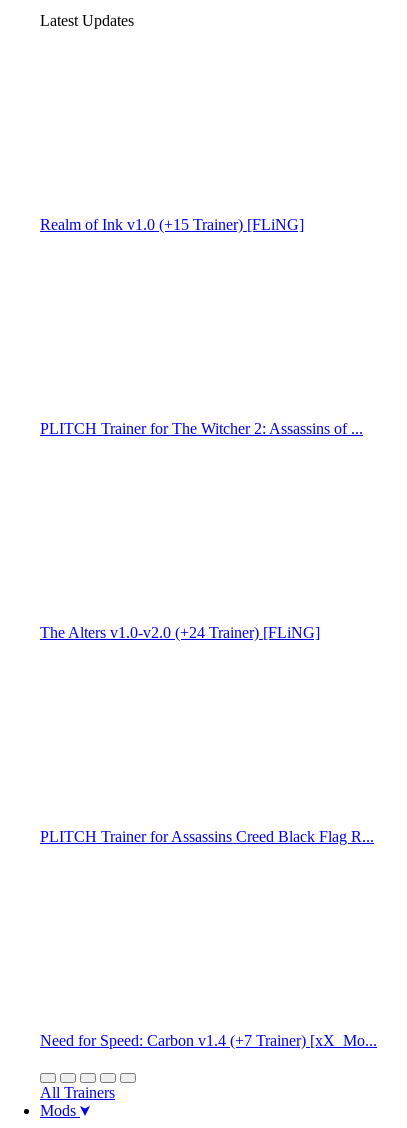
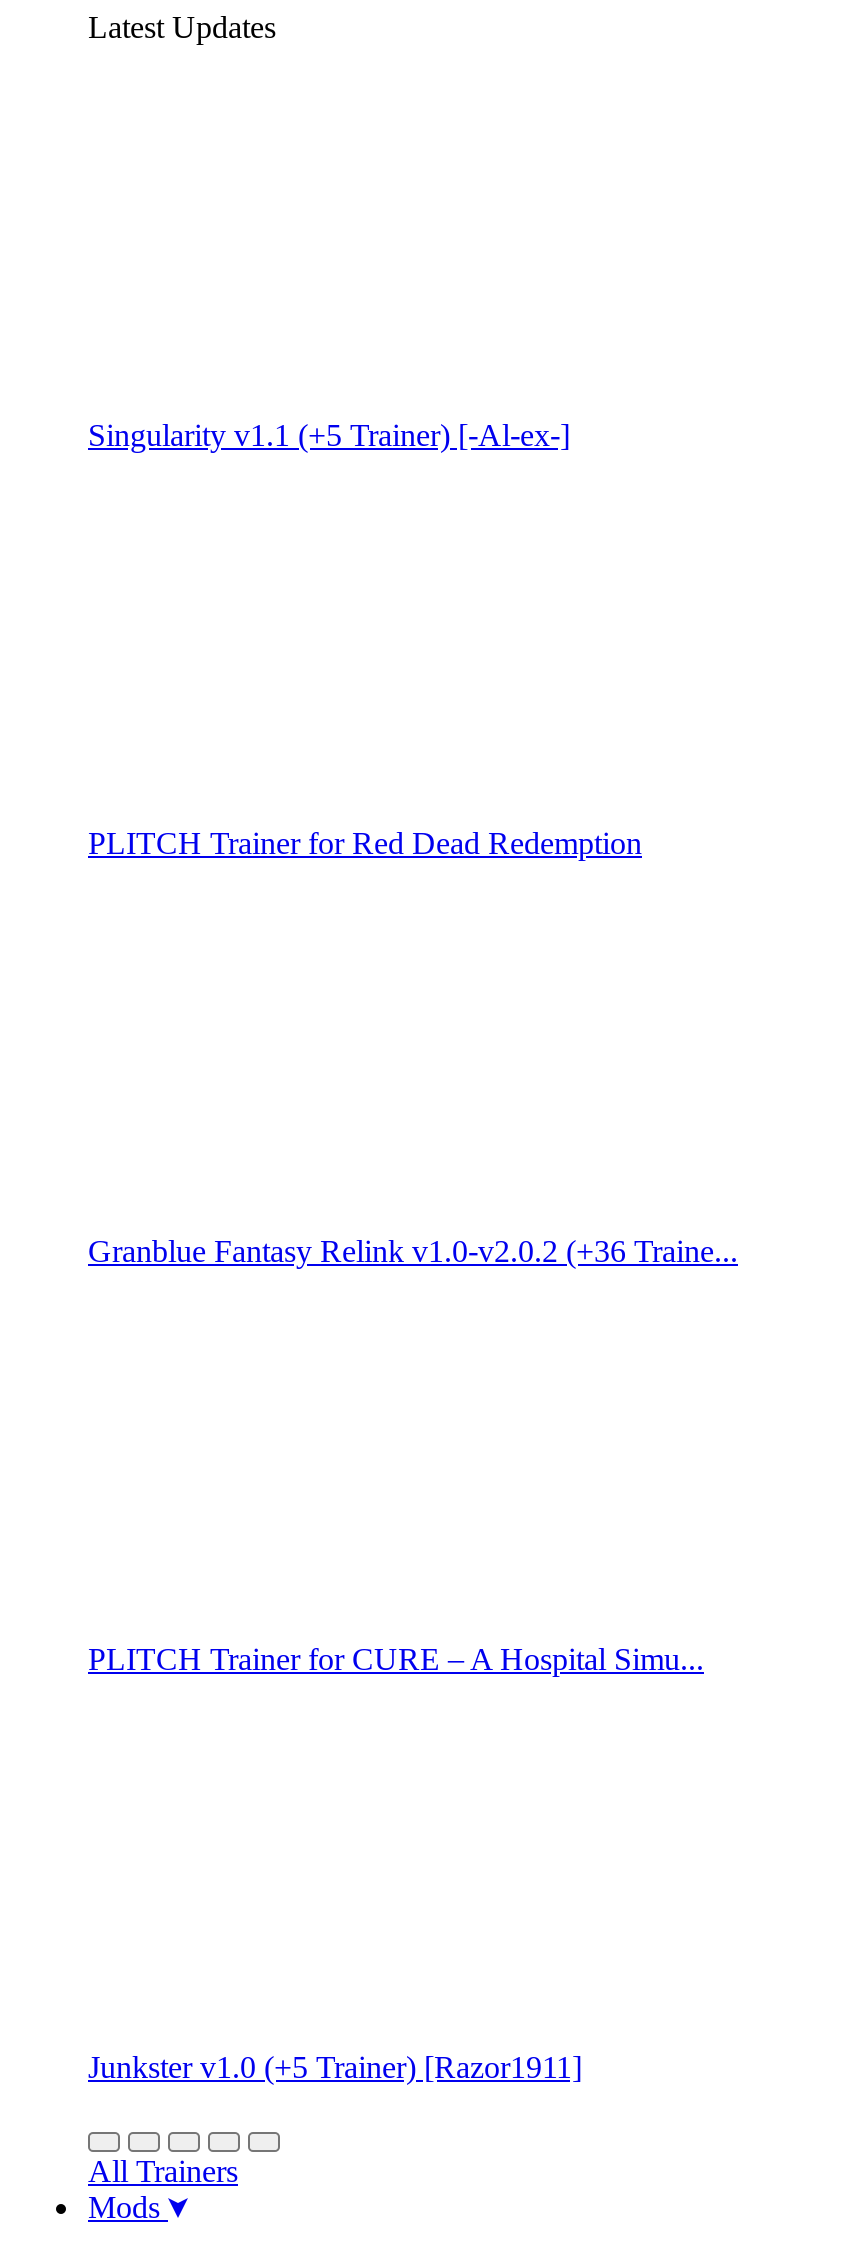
- Realm of Ink v1.0 (+15 Trainer) [FLiNG]
+ Singularity v1.1 (+5 Trainer) [-Al-ex-]

- PLITCH Trainer for The Witcher 2: Assassins of ...
+ PLITCH Trainer for Red Dead Redemption

- The Alters v1.0-v2.0 (+24 Trainer) [FLiNG]
+ Granblue Fantasy Relink v1.0-v2.0.2 (+36 Traine...

- PLITCH Trainer for Assassins Creed Black Flag R...
+ PLITCH Trainer for CURE – A Hospital Simu...

- Need for Speed: Carbon v1.4 (+7 Trainer) [xX_Mo...
+ Junkster v1.0 (+5 Trainer) [Razor1911]
